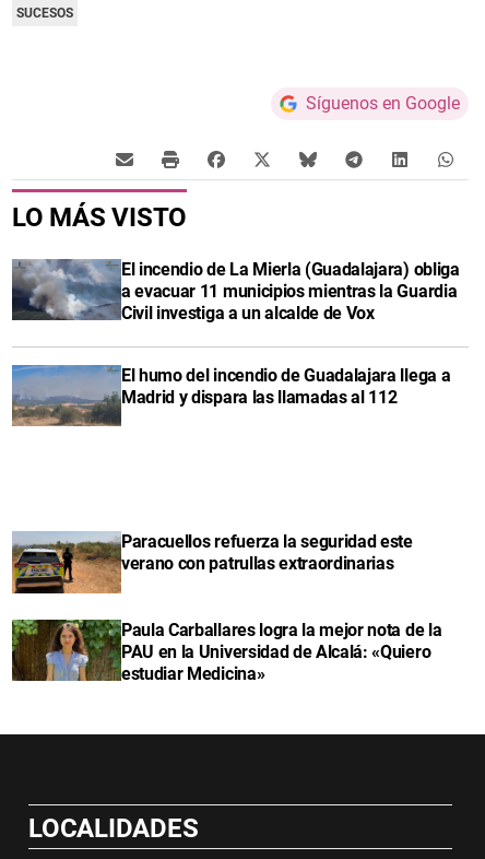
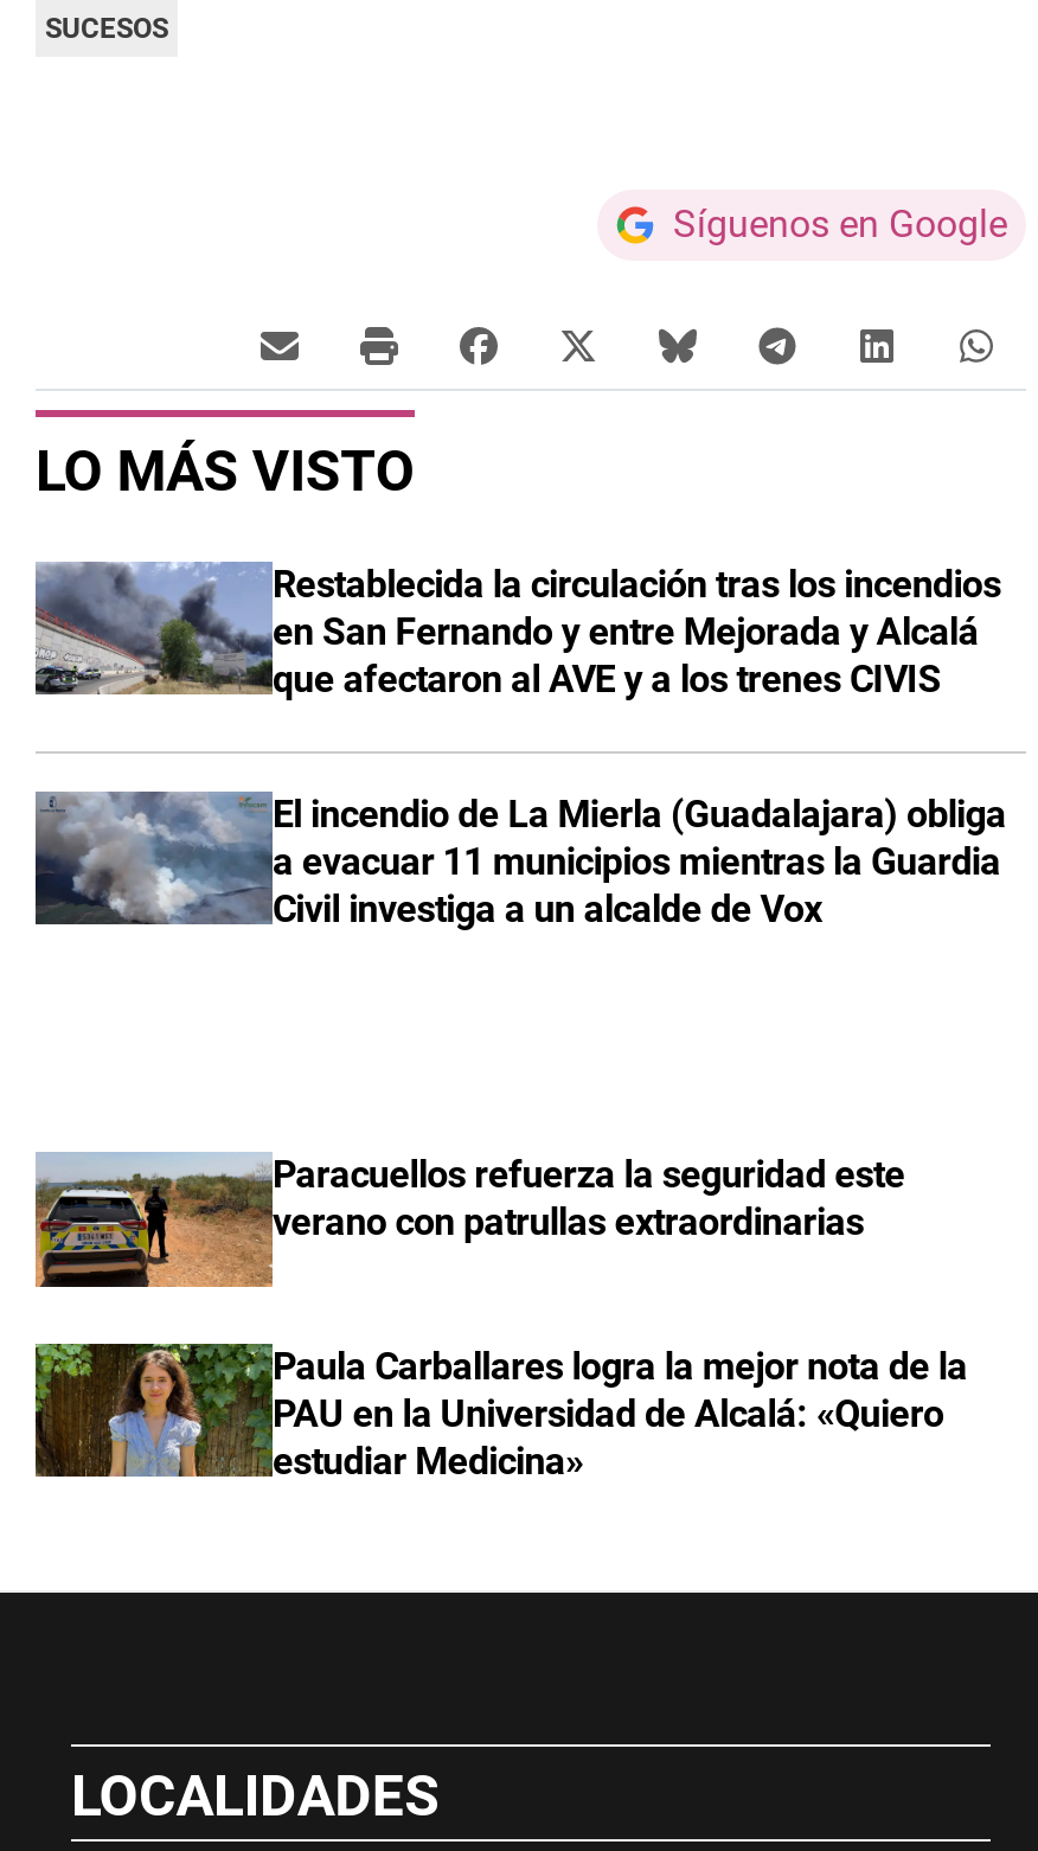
+ [image]
+ Restablecida la circulación tras los incendios
+ en San Fernando y entre Mejorada y Alcalá
+ que afectaron al AVE y a los trenes CIVIS

moved down: [image] | El incendio de La Mierla (Guadalajara) obliga | a evacuar 11 municipios mientras la Guardia | Civil investiga a un alcalde de Vox

- [image]
- El humo del incendio de Guadalajara llega a
- Madrid y dispara las llamadas al 112
